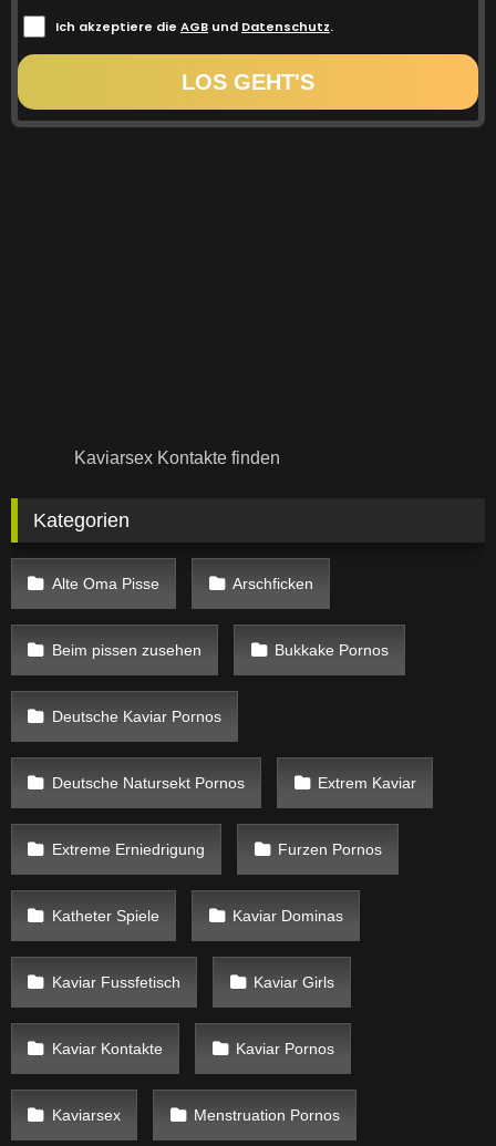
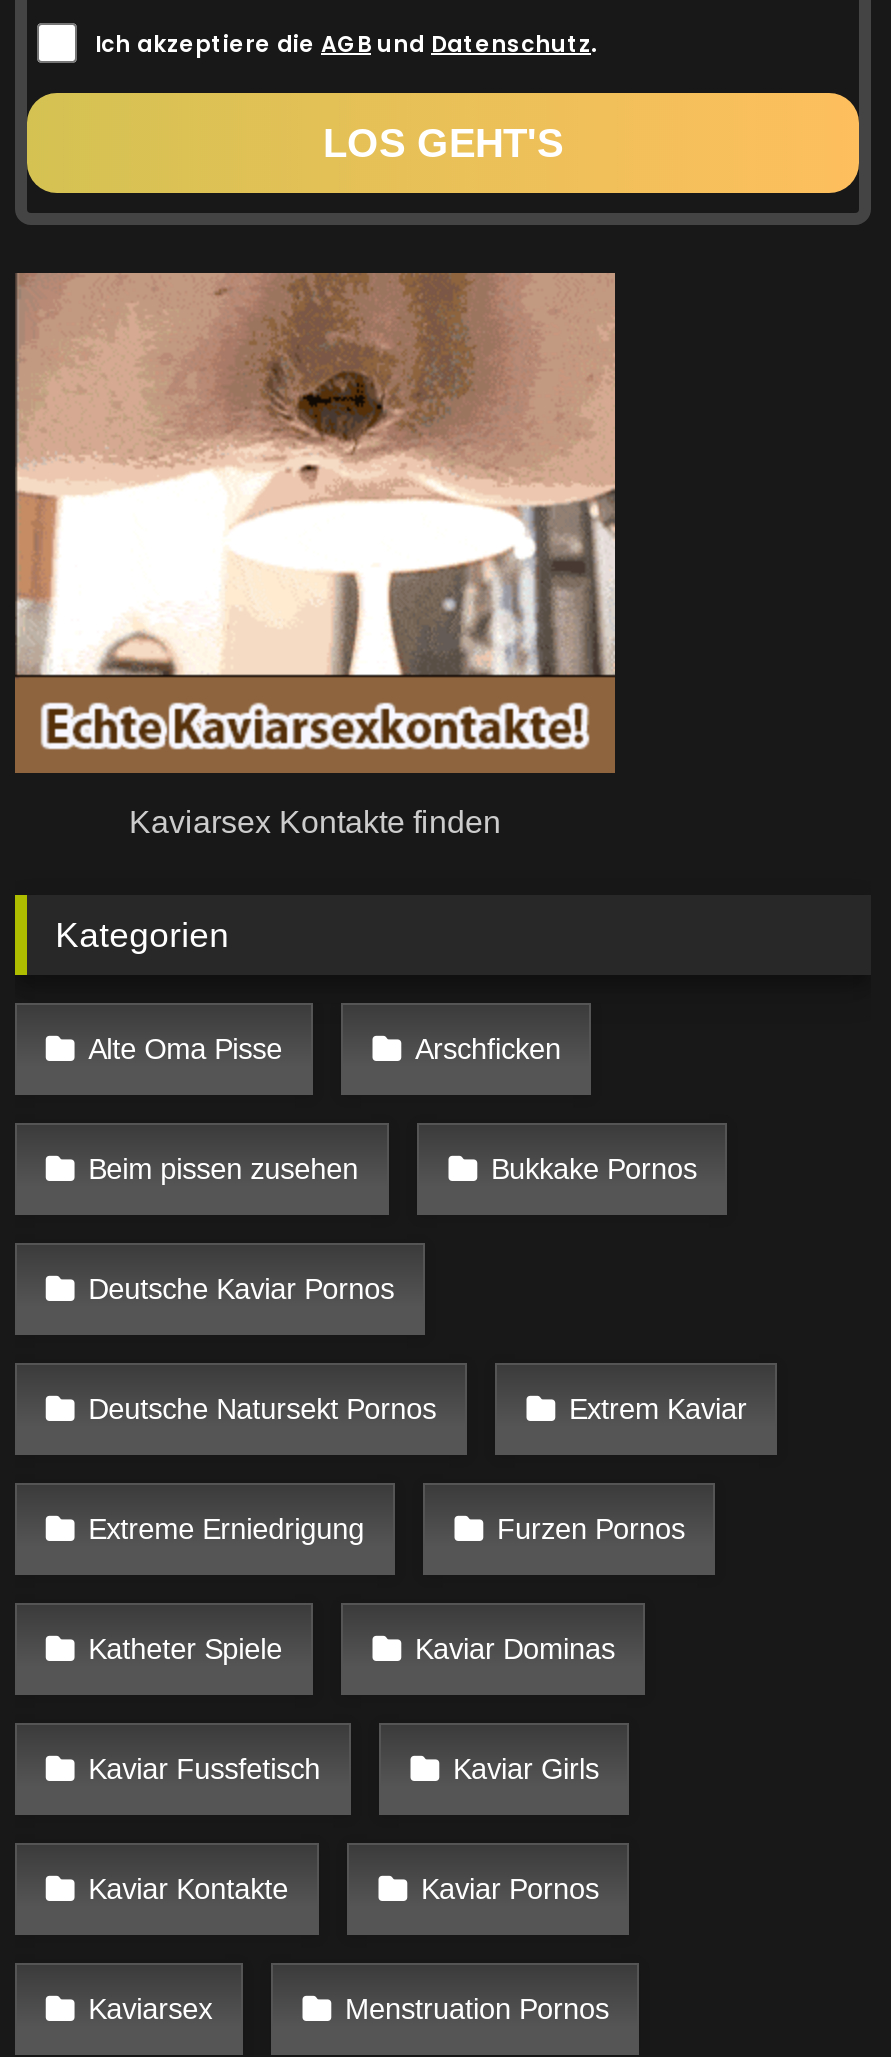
+ [image]
